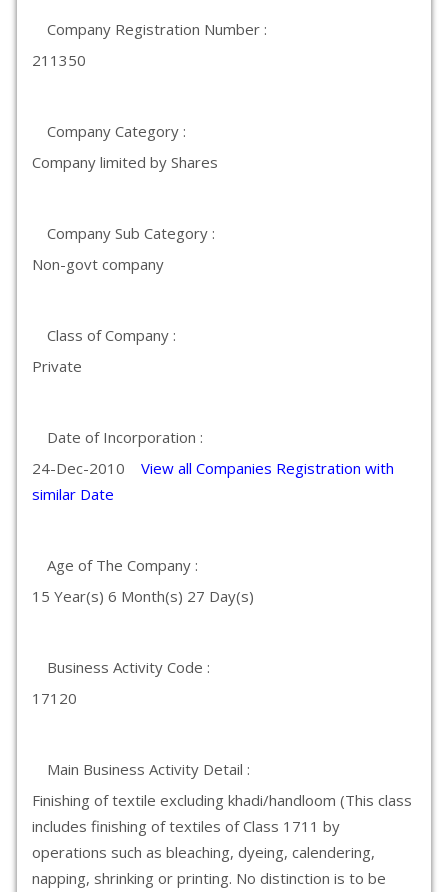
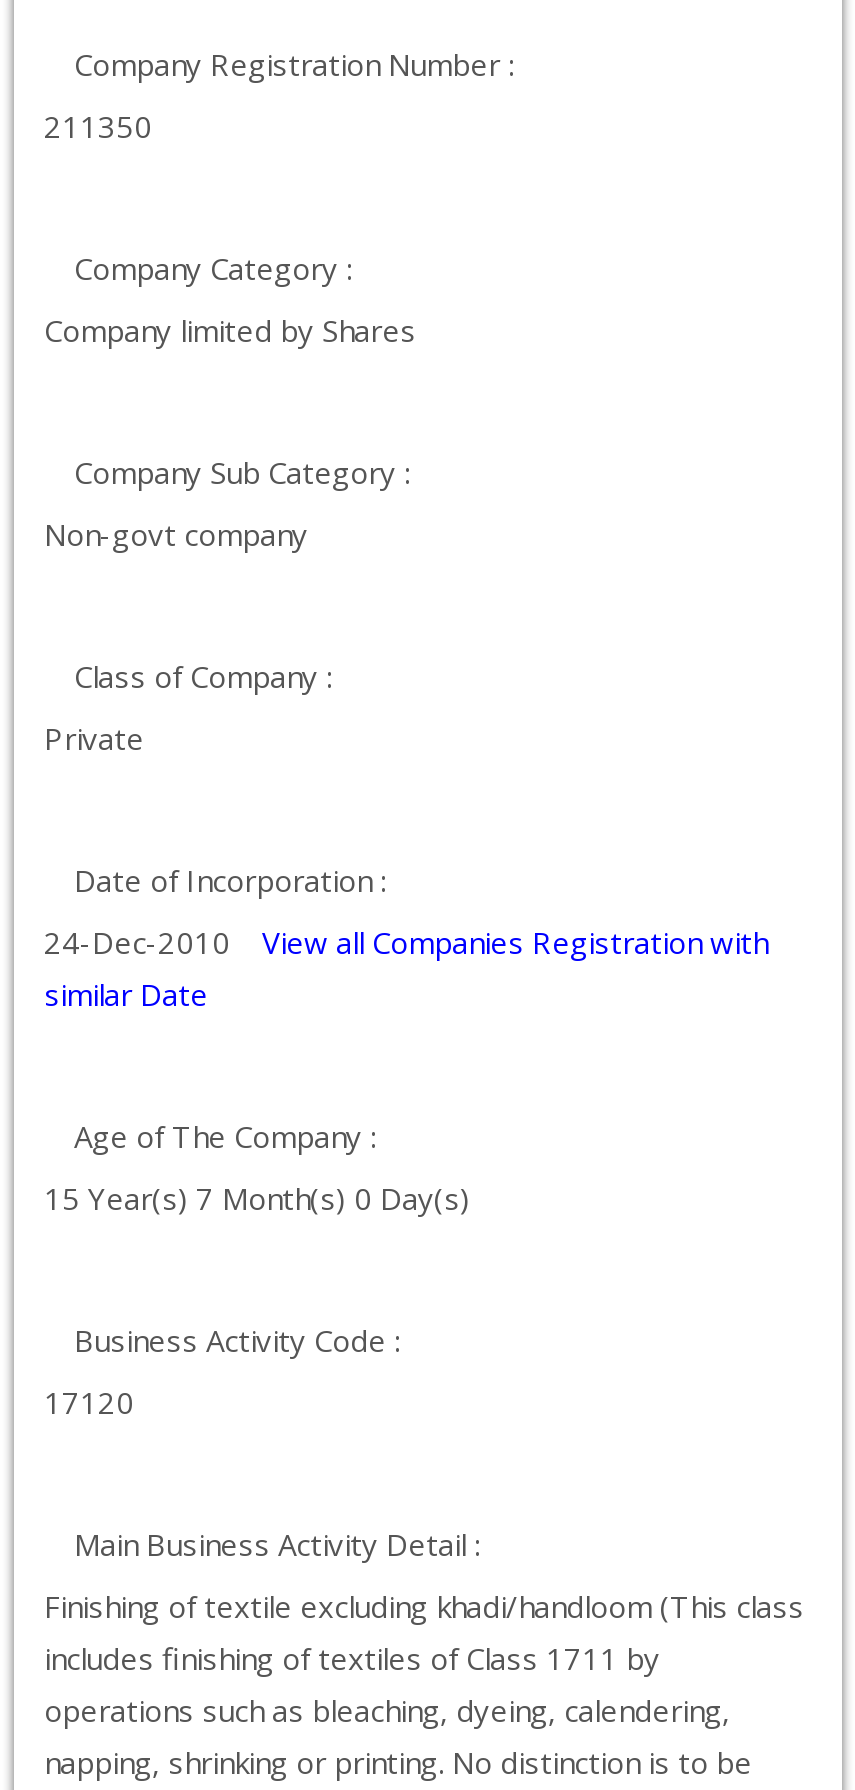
- 15 Year(s) 6 Month(s) 27 Day(s)
+ 15 Year(s) 7 Month(s) 0 Day(s)
